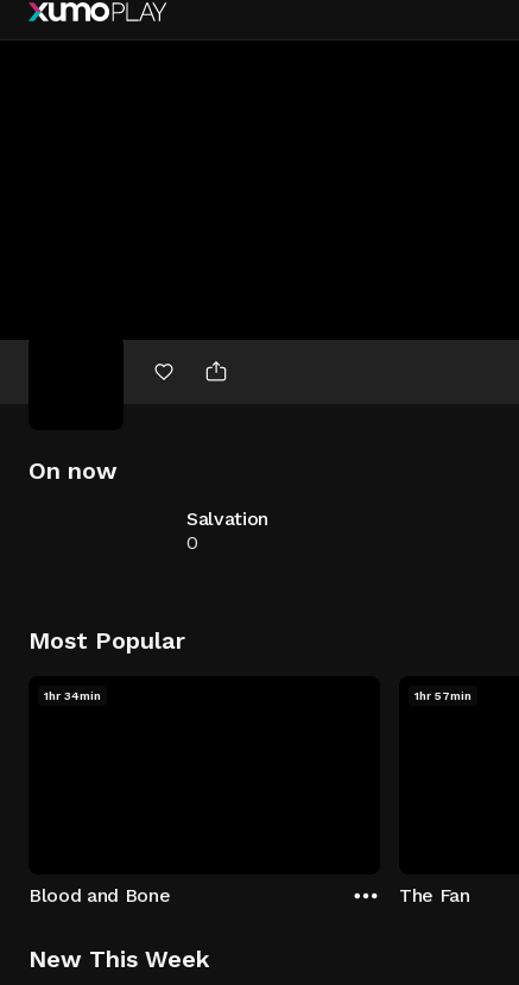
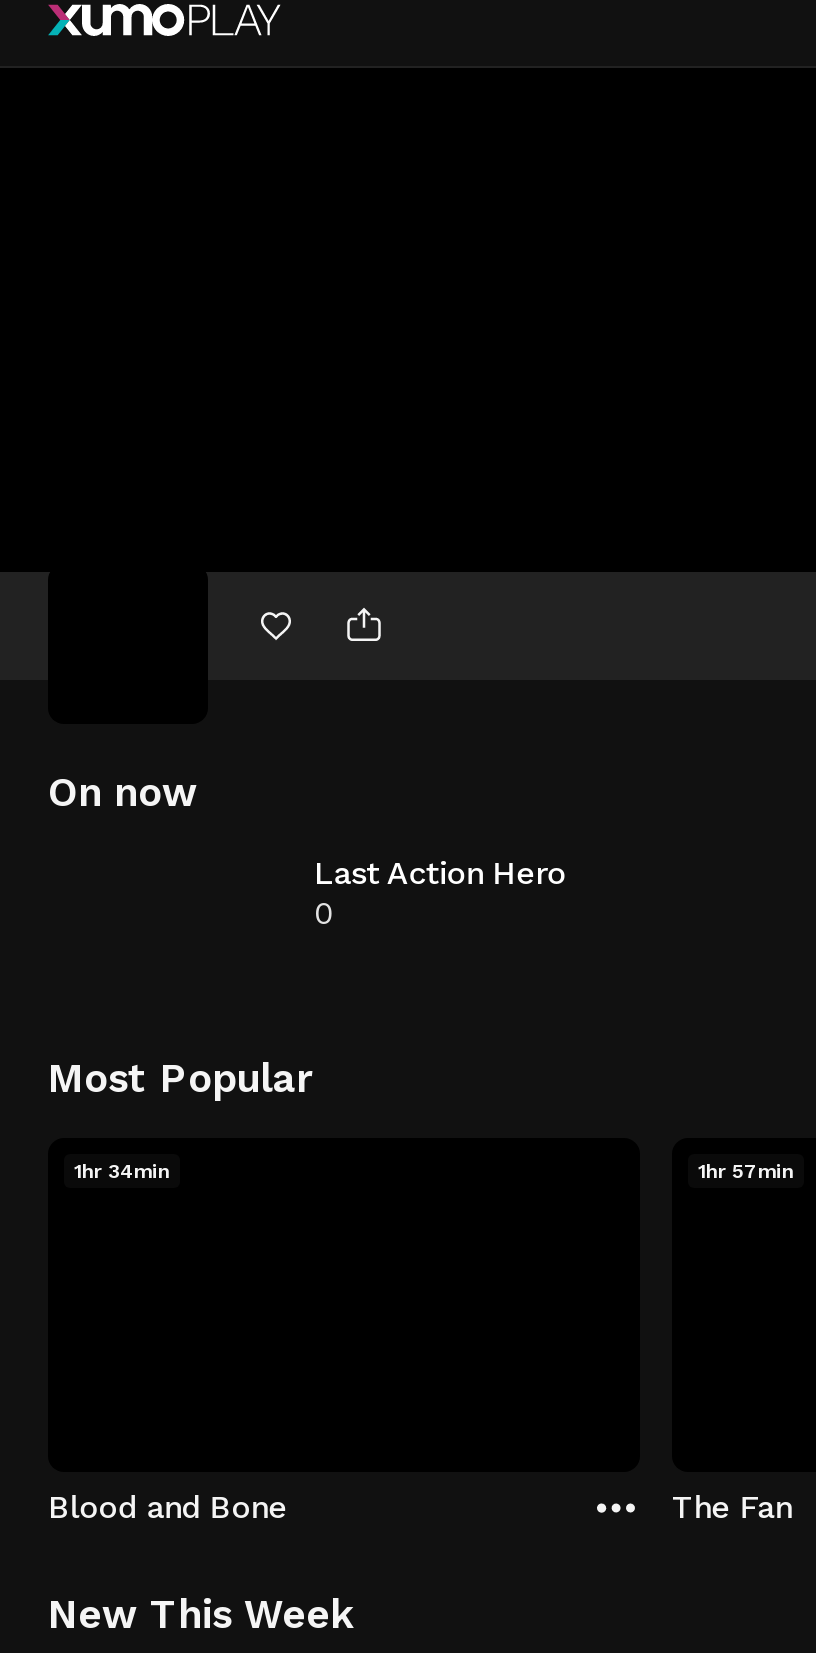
- Salvation
+ Last Action Hero
